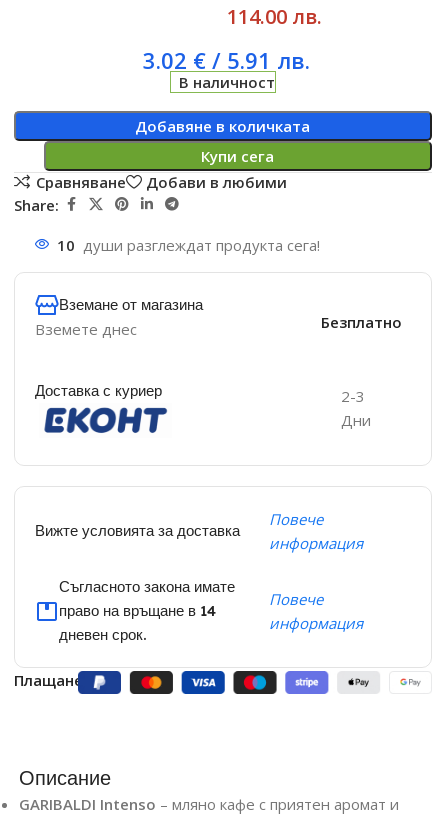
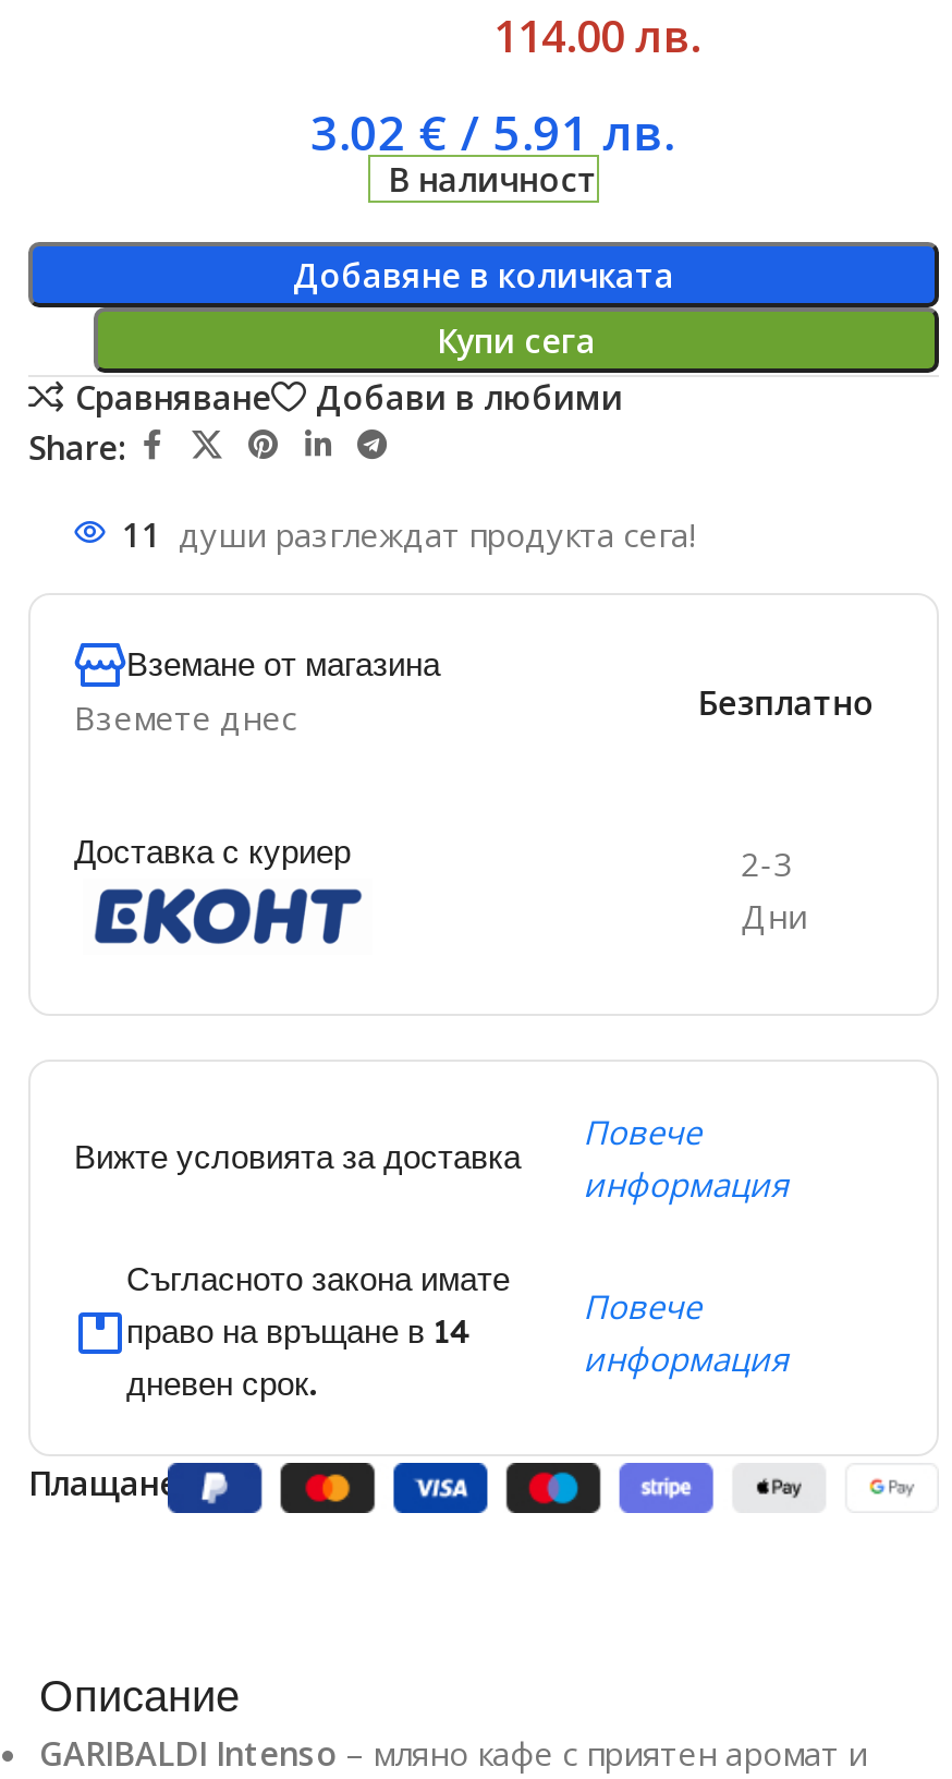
- 10 души разглеждат продукта сега!
+ 11 души разглеждат продукта сега!
